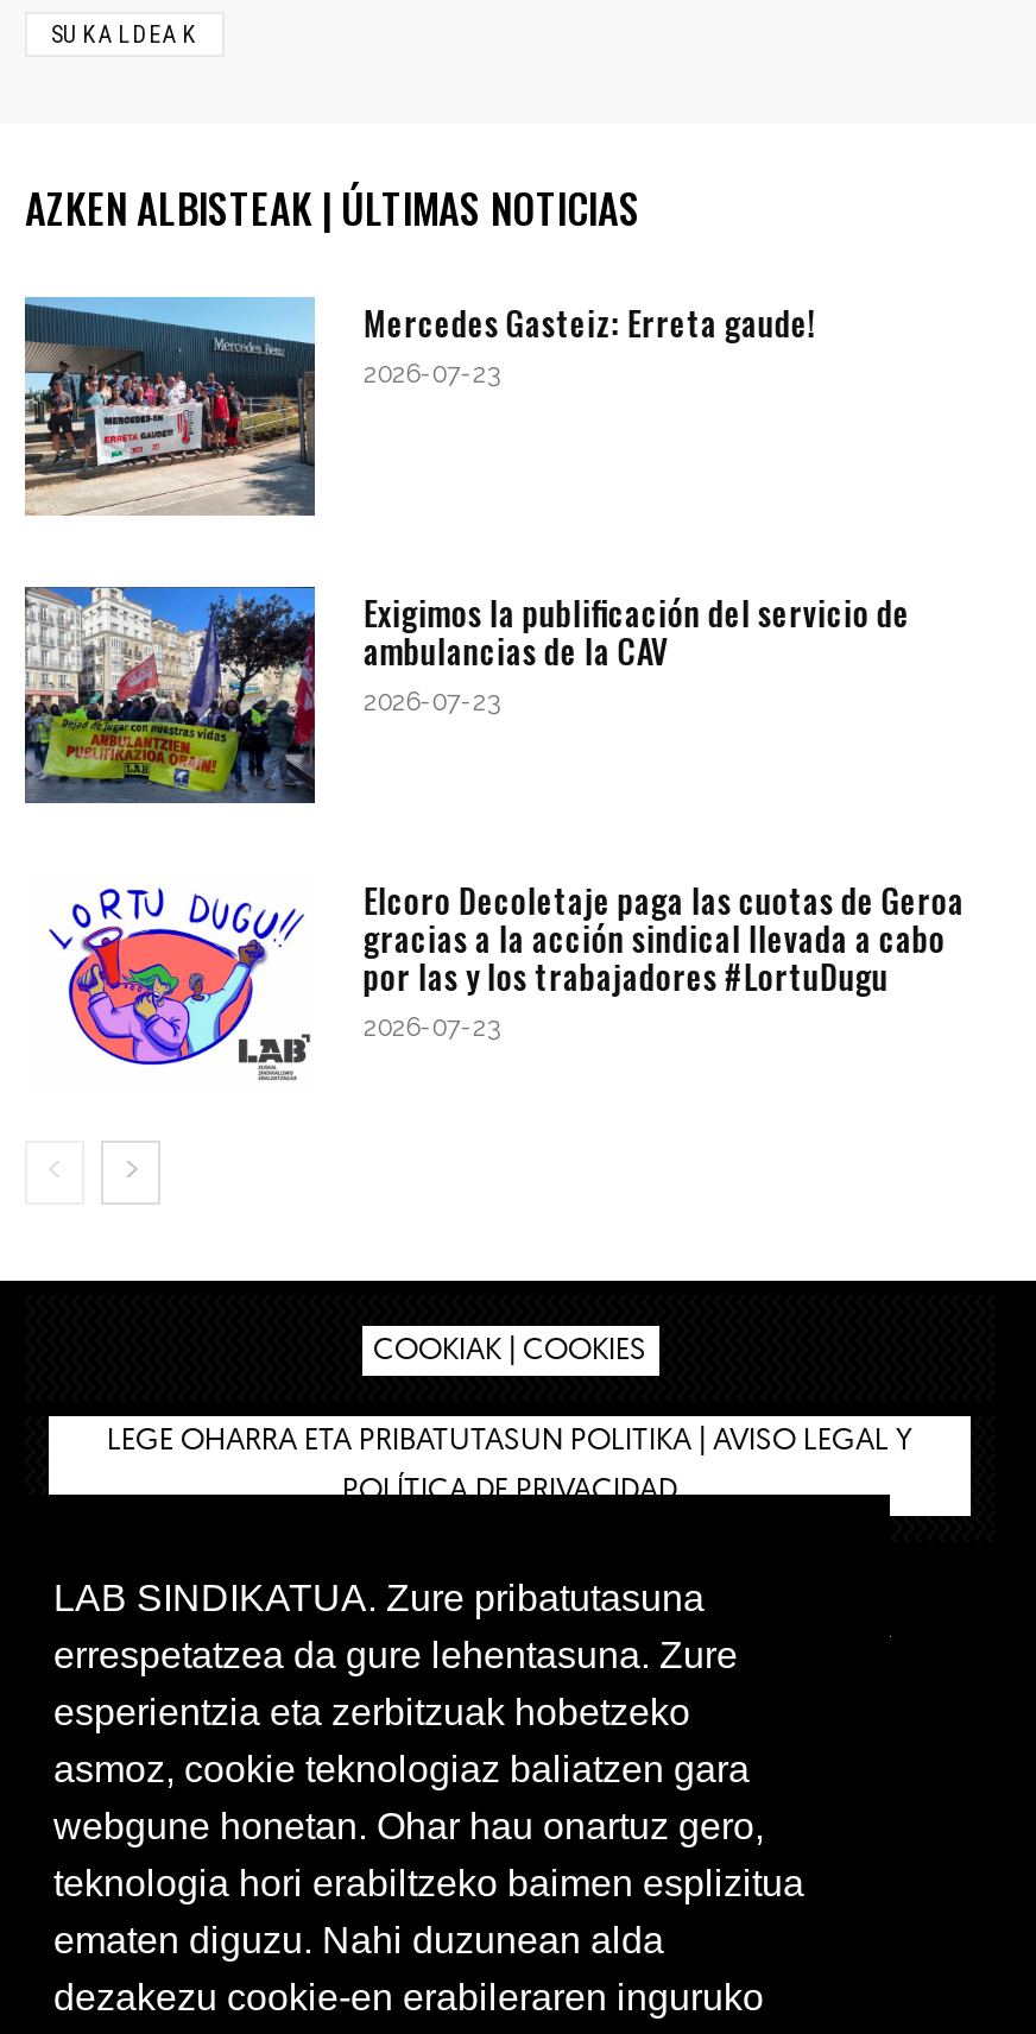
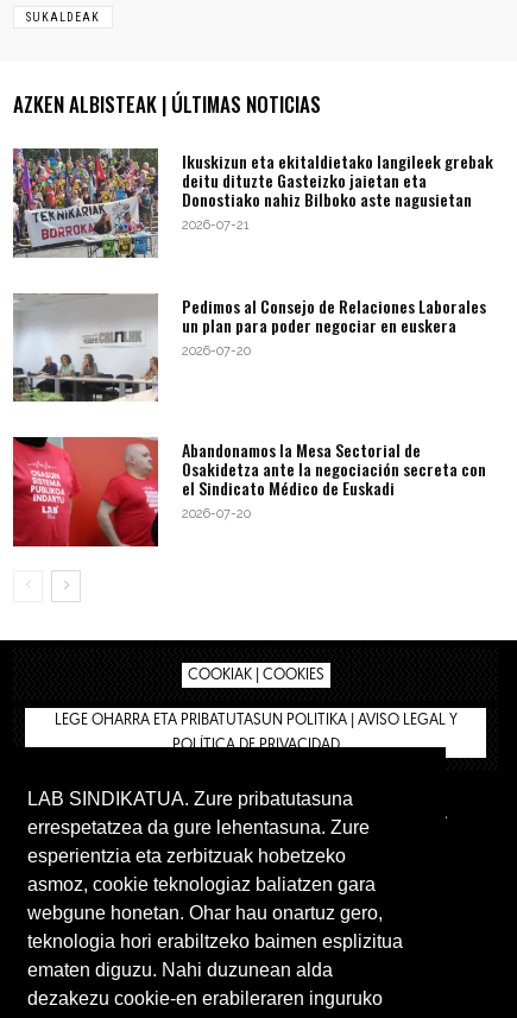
- [image]
- Mercedes Gasteiz: Erreta gaude!
- 2026-07-23
+ [image]
+ Ikuskizun eta ekitaldietako langileek grebak
+ deitu dituzte Gasteizko jaietan eta
+ Donostiako nahiz Bilboko aste nagusietan
+ 2026-07-21

- [image]
- Exigimos la publificación del servicio de
- ambulancias de la CAV
- 2026-07-23
+ [image]
+ Pedimos al Consejo de Relaciones Laborales
+ un plan para poder negociar en euskera
+ 2026-07-20

- [image]
- Elcoro Decoletaje paga las cuotas de Geroa
- gracias a la acción sindical llevada a cabo
- por las y los trabajadores #LortuDugu
- 2026-07-23
+ [image]
+ Abandonamos la Mesa Sectorial de
+ Osakidetza ante la negociación secreta con
+ el Sindicato Médico de Euskadi
+ 2026-07-20
